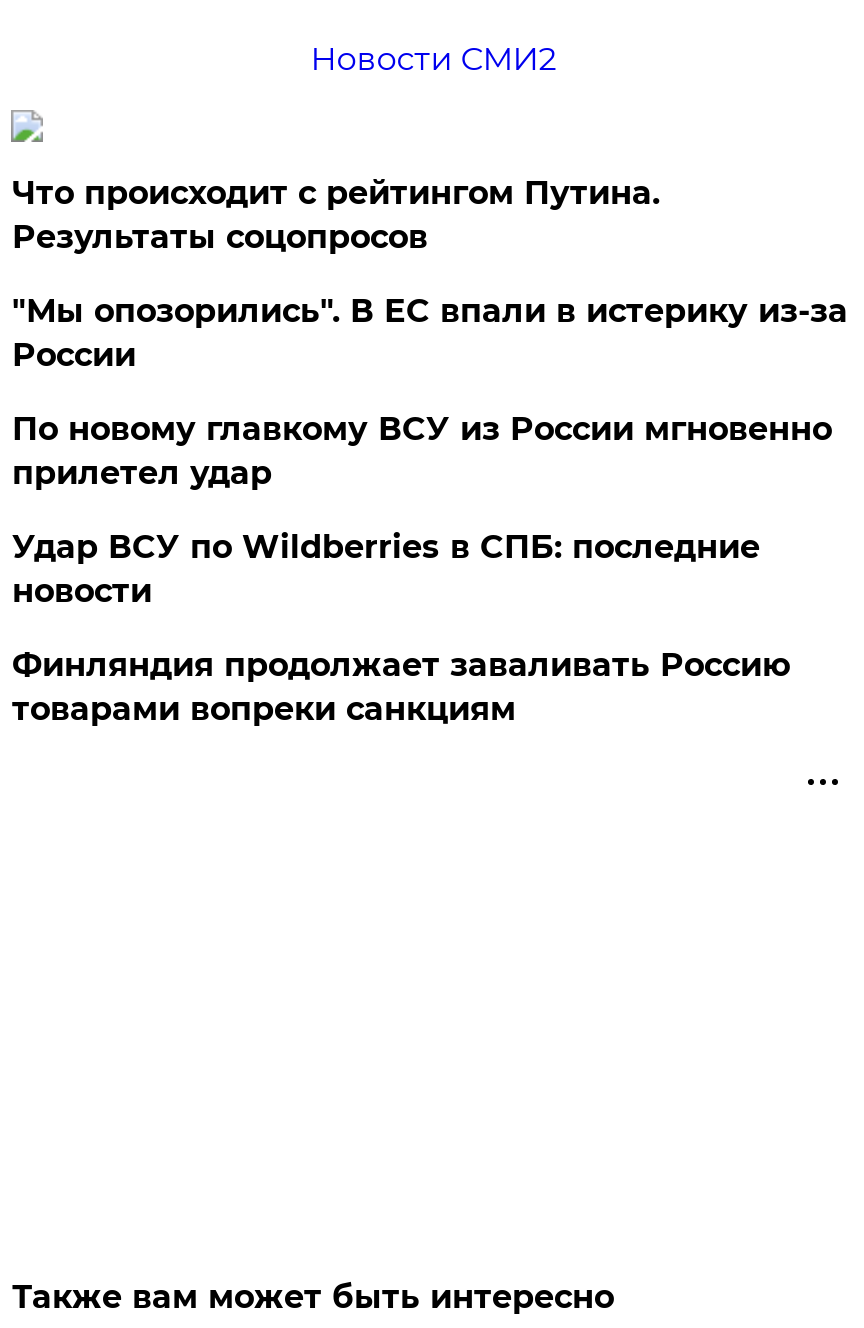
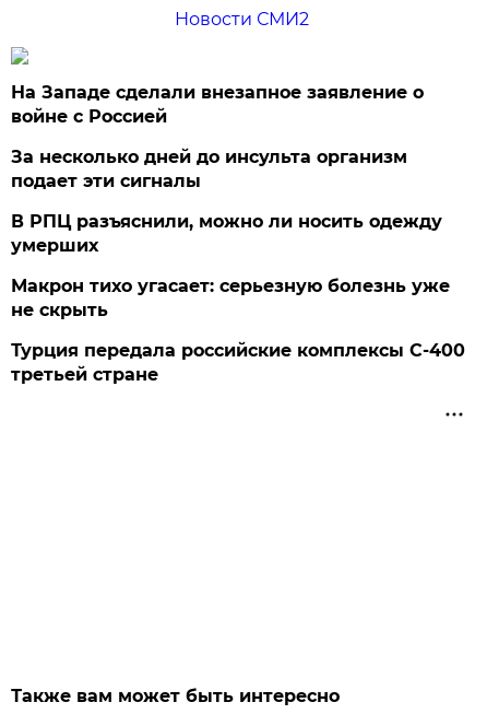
- Что происходит с рейтингом Путина.
- Результаты соцопросов
+ На Западе сделали внезапное заявление о
+ войне с Россией

- "Мы опозорились". В ЕС впали в истерику из-за
- России
+ За несколько дней до инсульта организм
+ подает эти сигналы

- По новому главкому ВСУ из России мгновенно
- прилетел удар
+ В РПЦ разъяснили, можно ли носить одежду
+ умерших

- Удар ВСУ по Wildberries в СПБ: последние
- новости
+ Макрон тихо угасает: серьезную болезнь уже
+ не скрыть

- Финляндия продолжает заваливать Россию
- товарами вопреки санкциям
+ Турция передала российские комплексы С-400
+ третьей стране
